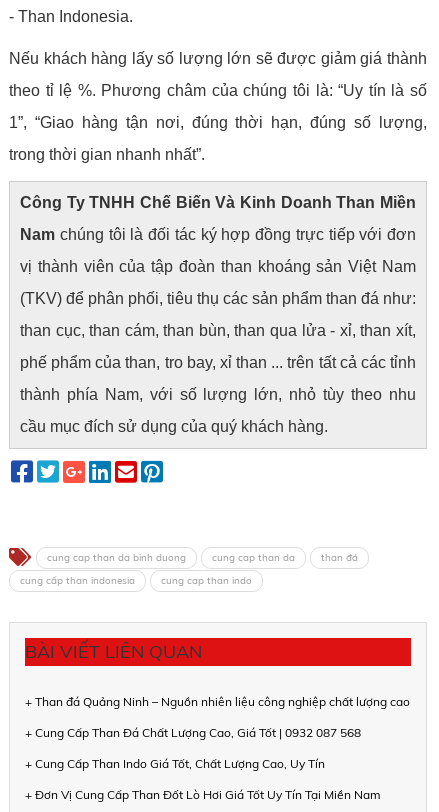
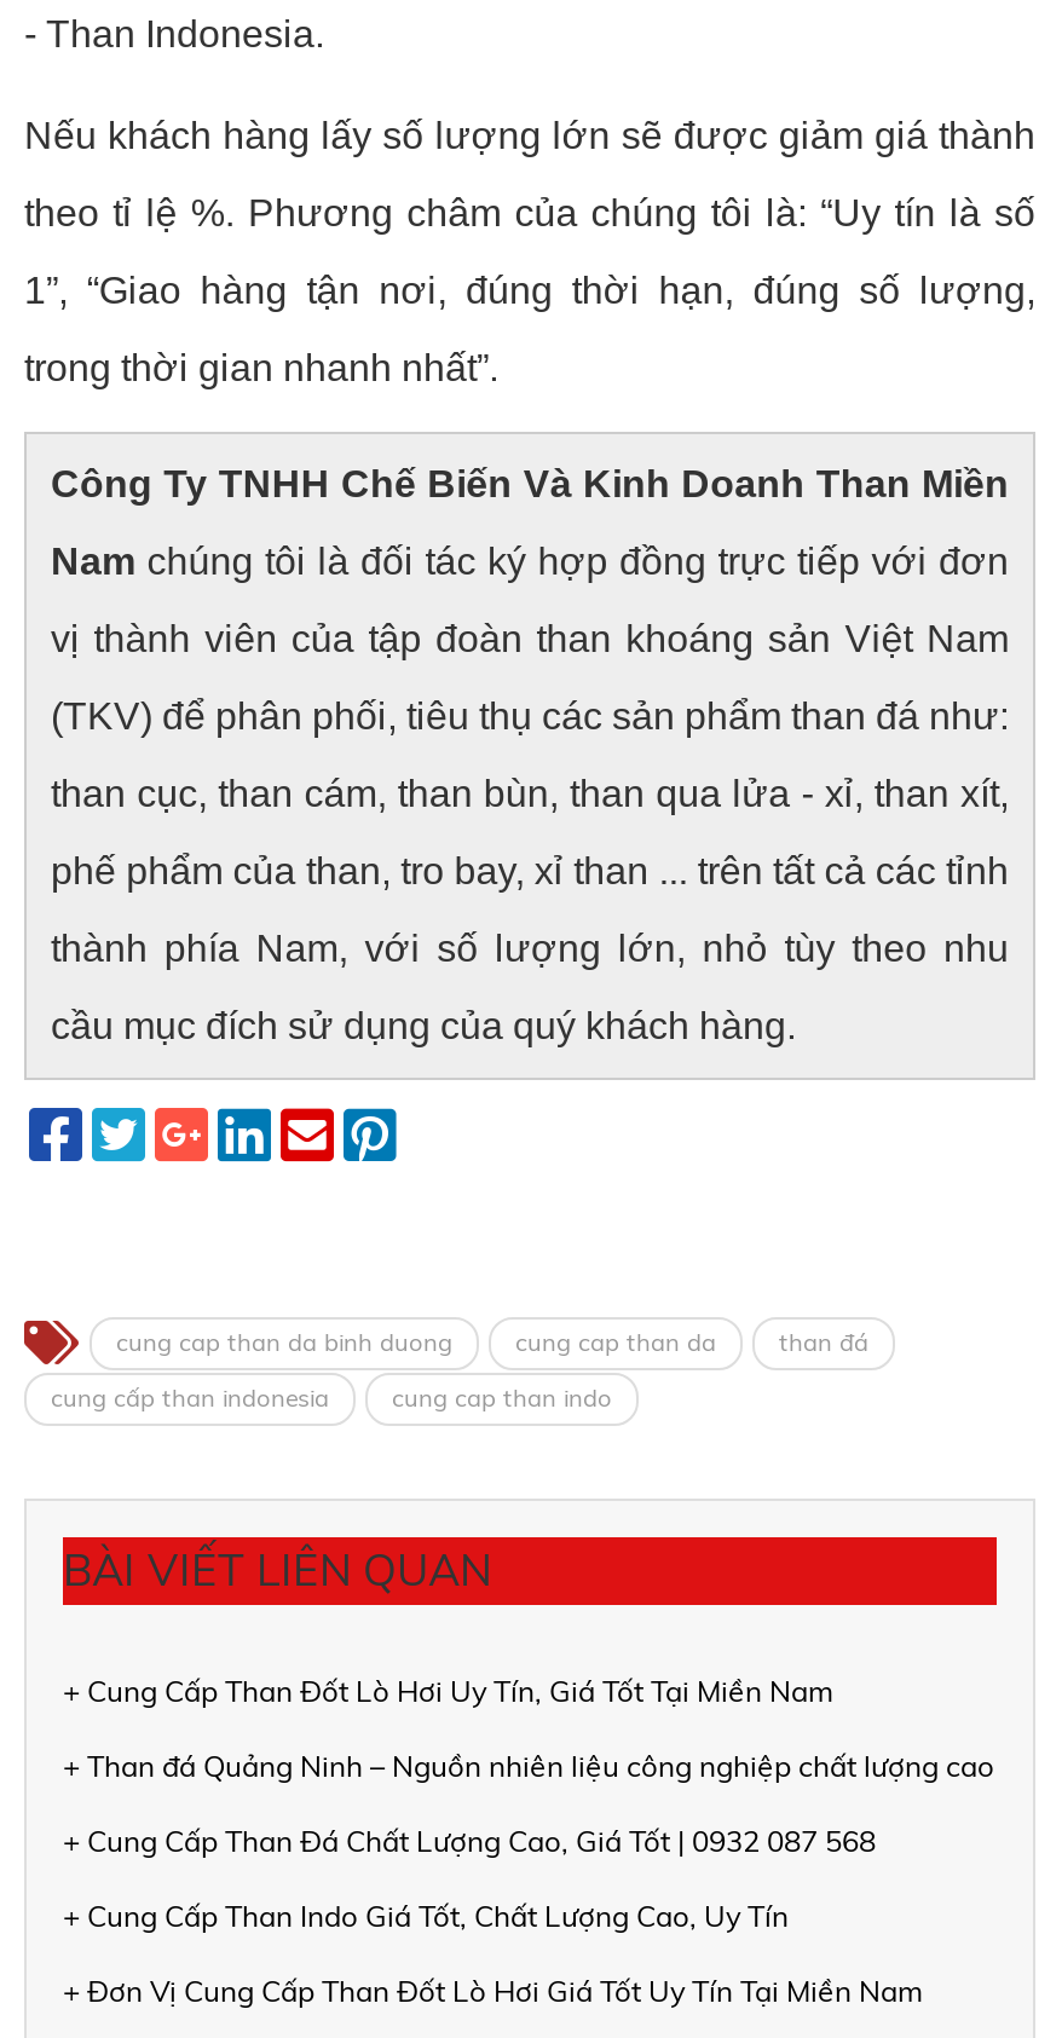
+ + Cung Cấp Than Đốt Lò Hơi Uy Tín, Giá Tốt Tại Miền Nam
